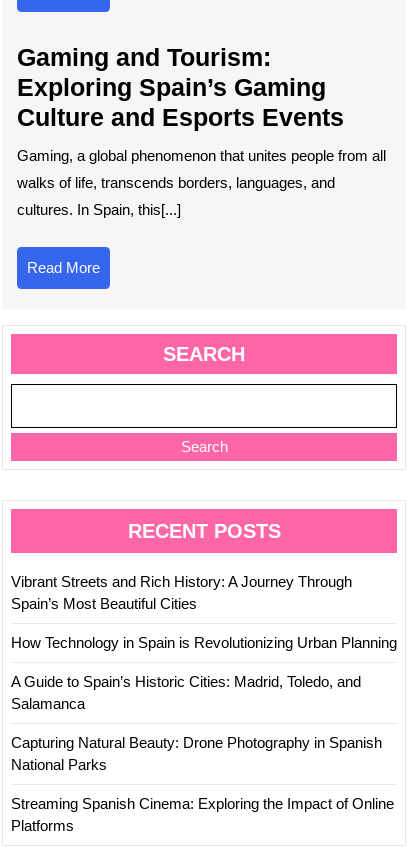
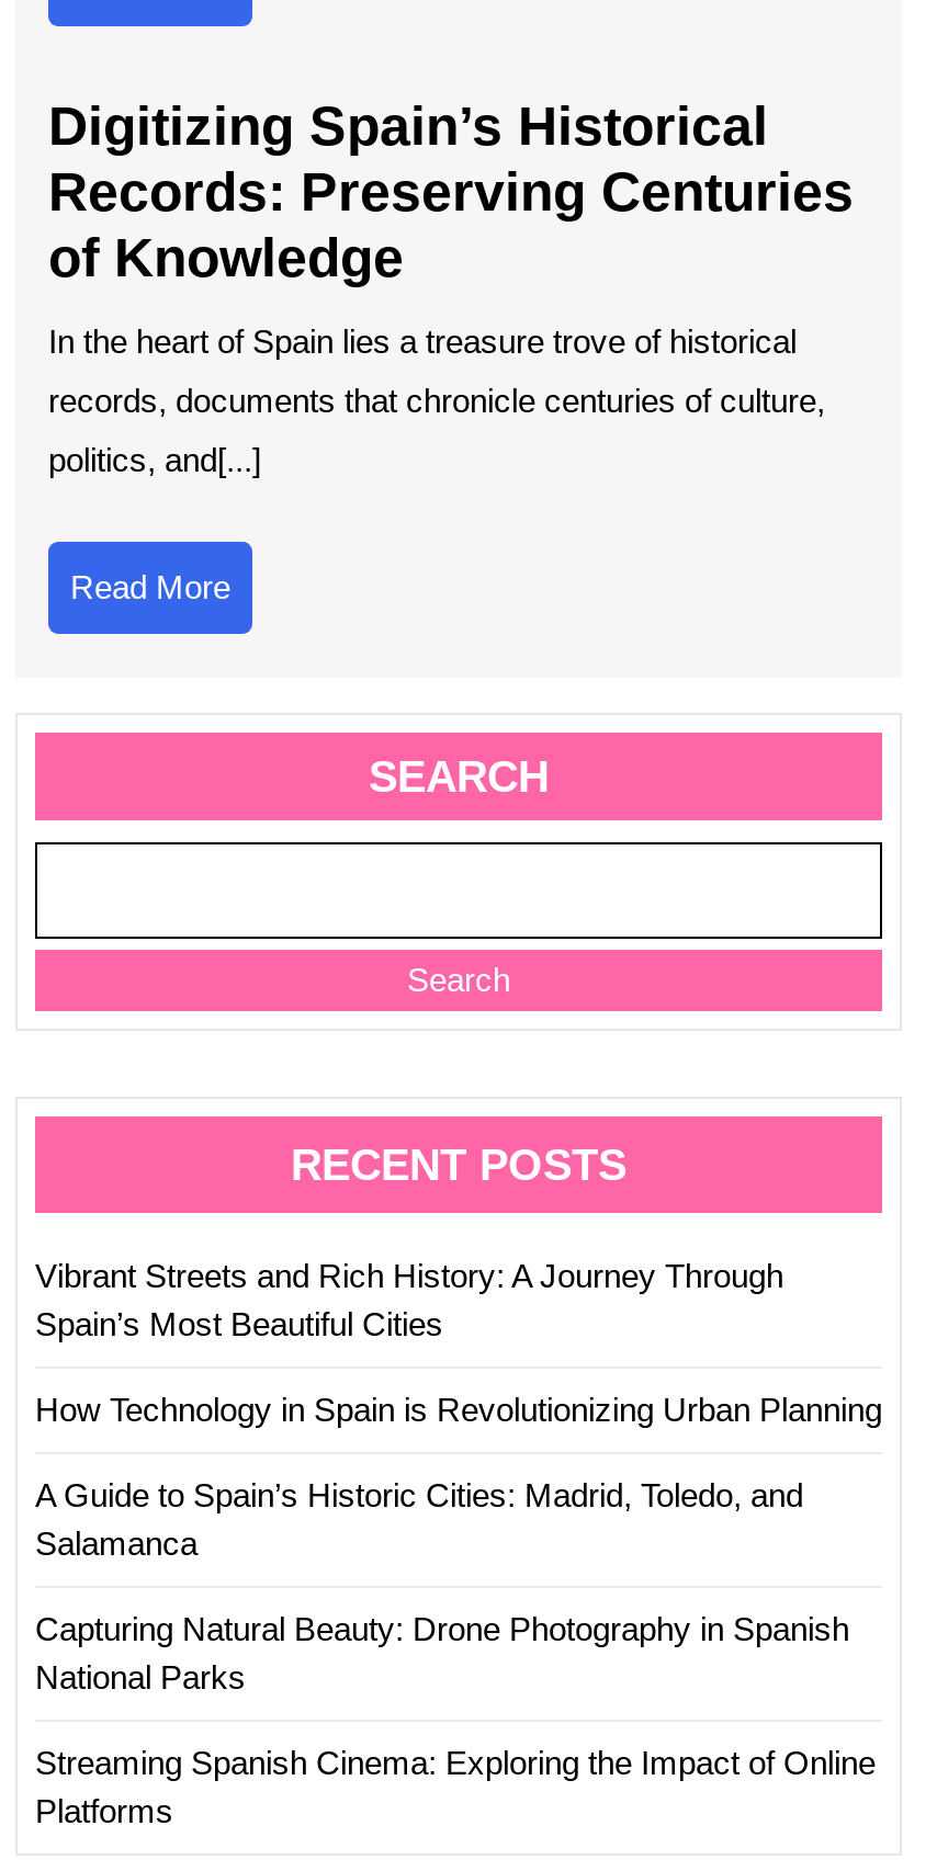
- Gaming and Tourism:
- Exploring Spain’s Gaming
- Culture and Esports Events
+ Digitizing Spain’s Historical
+ Records: Preserving Centuries
+ of Knowledge

- Gaming, a global phenomenon that unites people from all
+ In the heart of Spain lies a treasure trove of historical

- walks of life, transcends borders, languages, and
+ records, documents that chronicle centuries of culture,

- cultures. In Spain, this[...]
+ politics, and[...]
